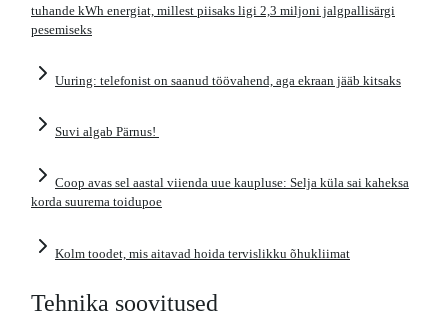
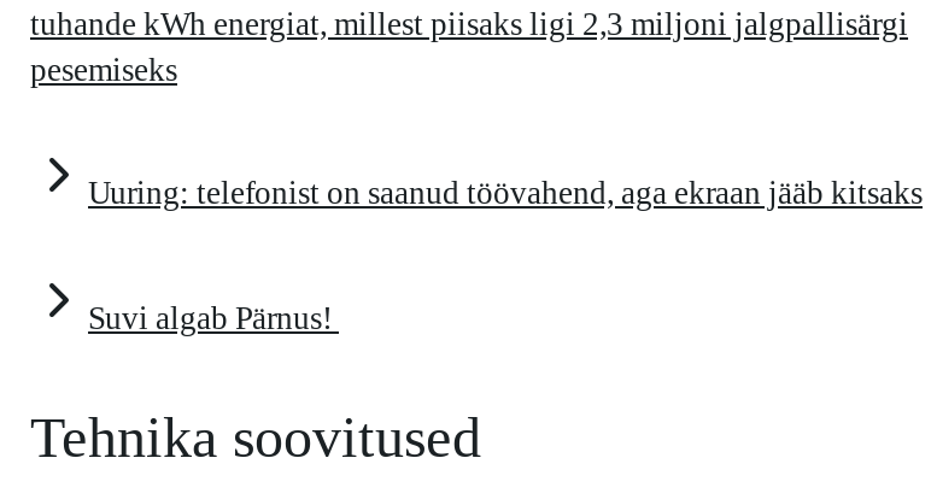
- Coop avas sel aastal viienda uue kaupluse: Selja küla sai kaheksa
- korda suurema toidupoe
- Kolm toodet, mis aitavad hoida tervislikku õhukliimat
